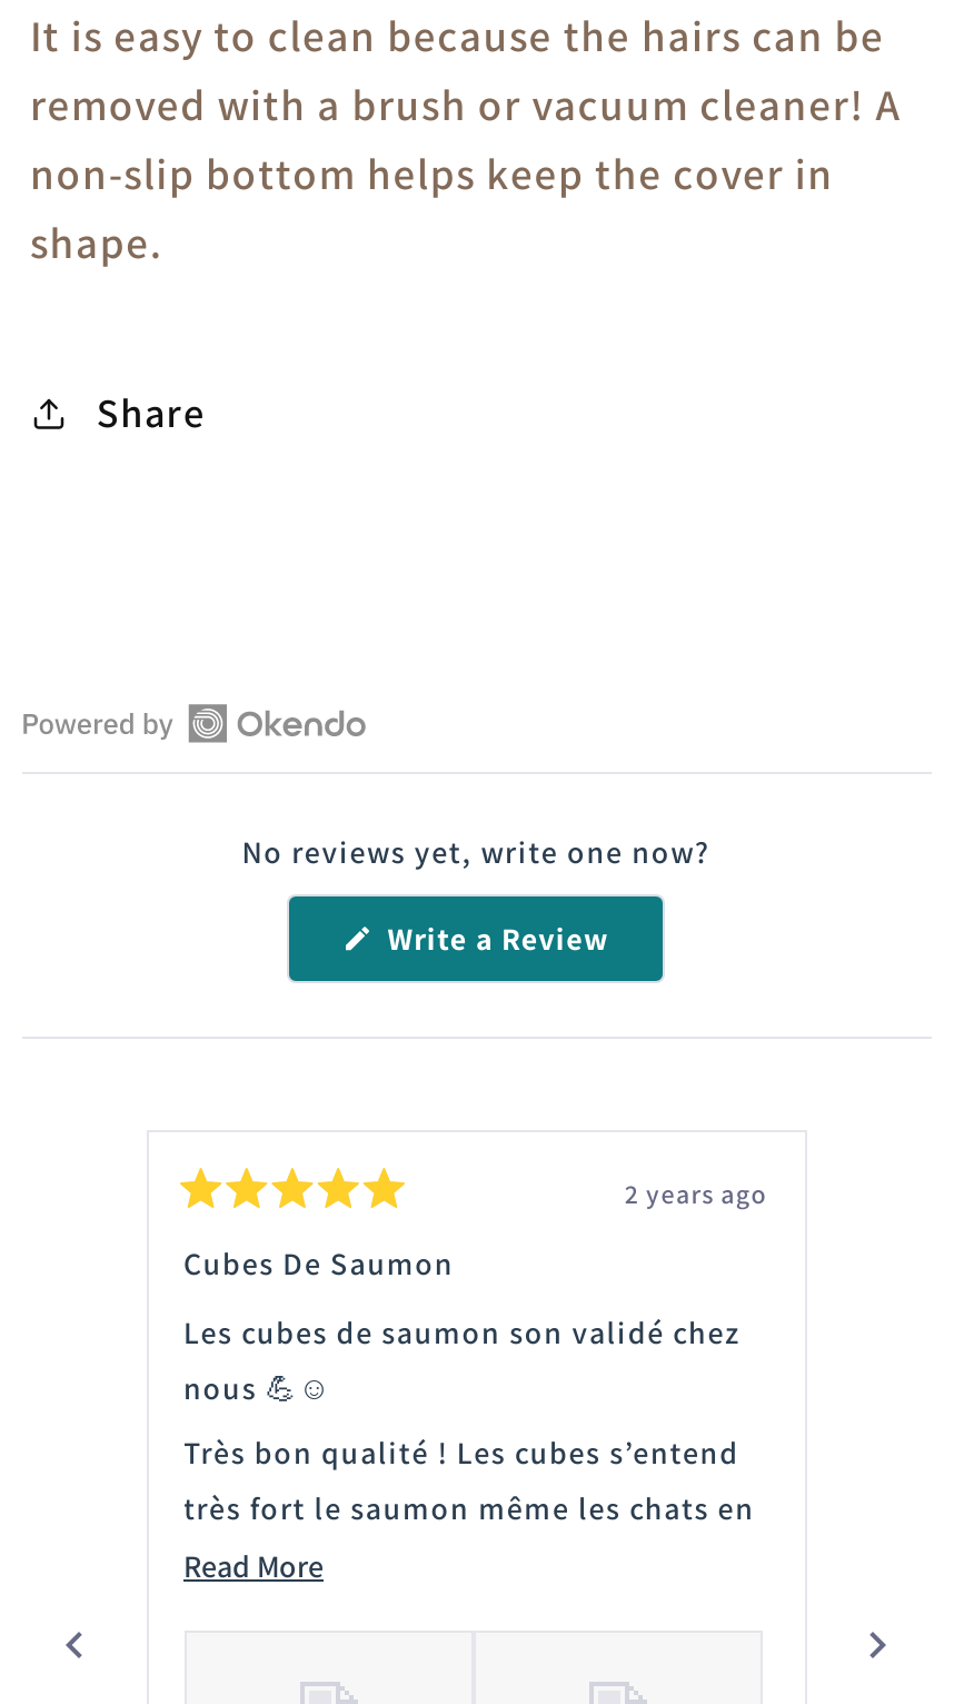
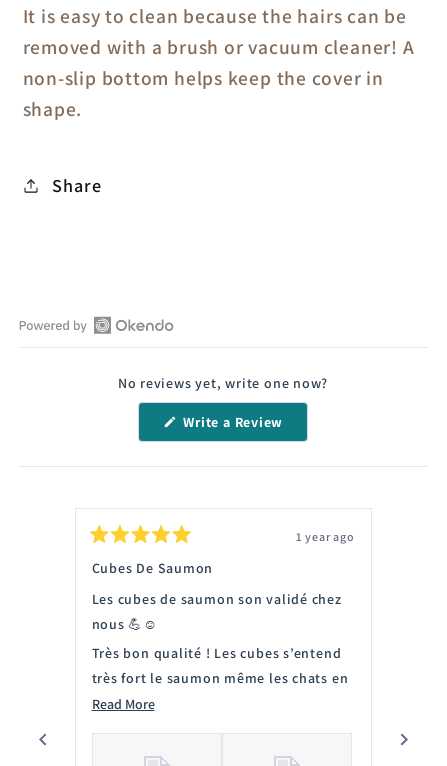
- 2 years ago
+ 1 year ago
